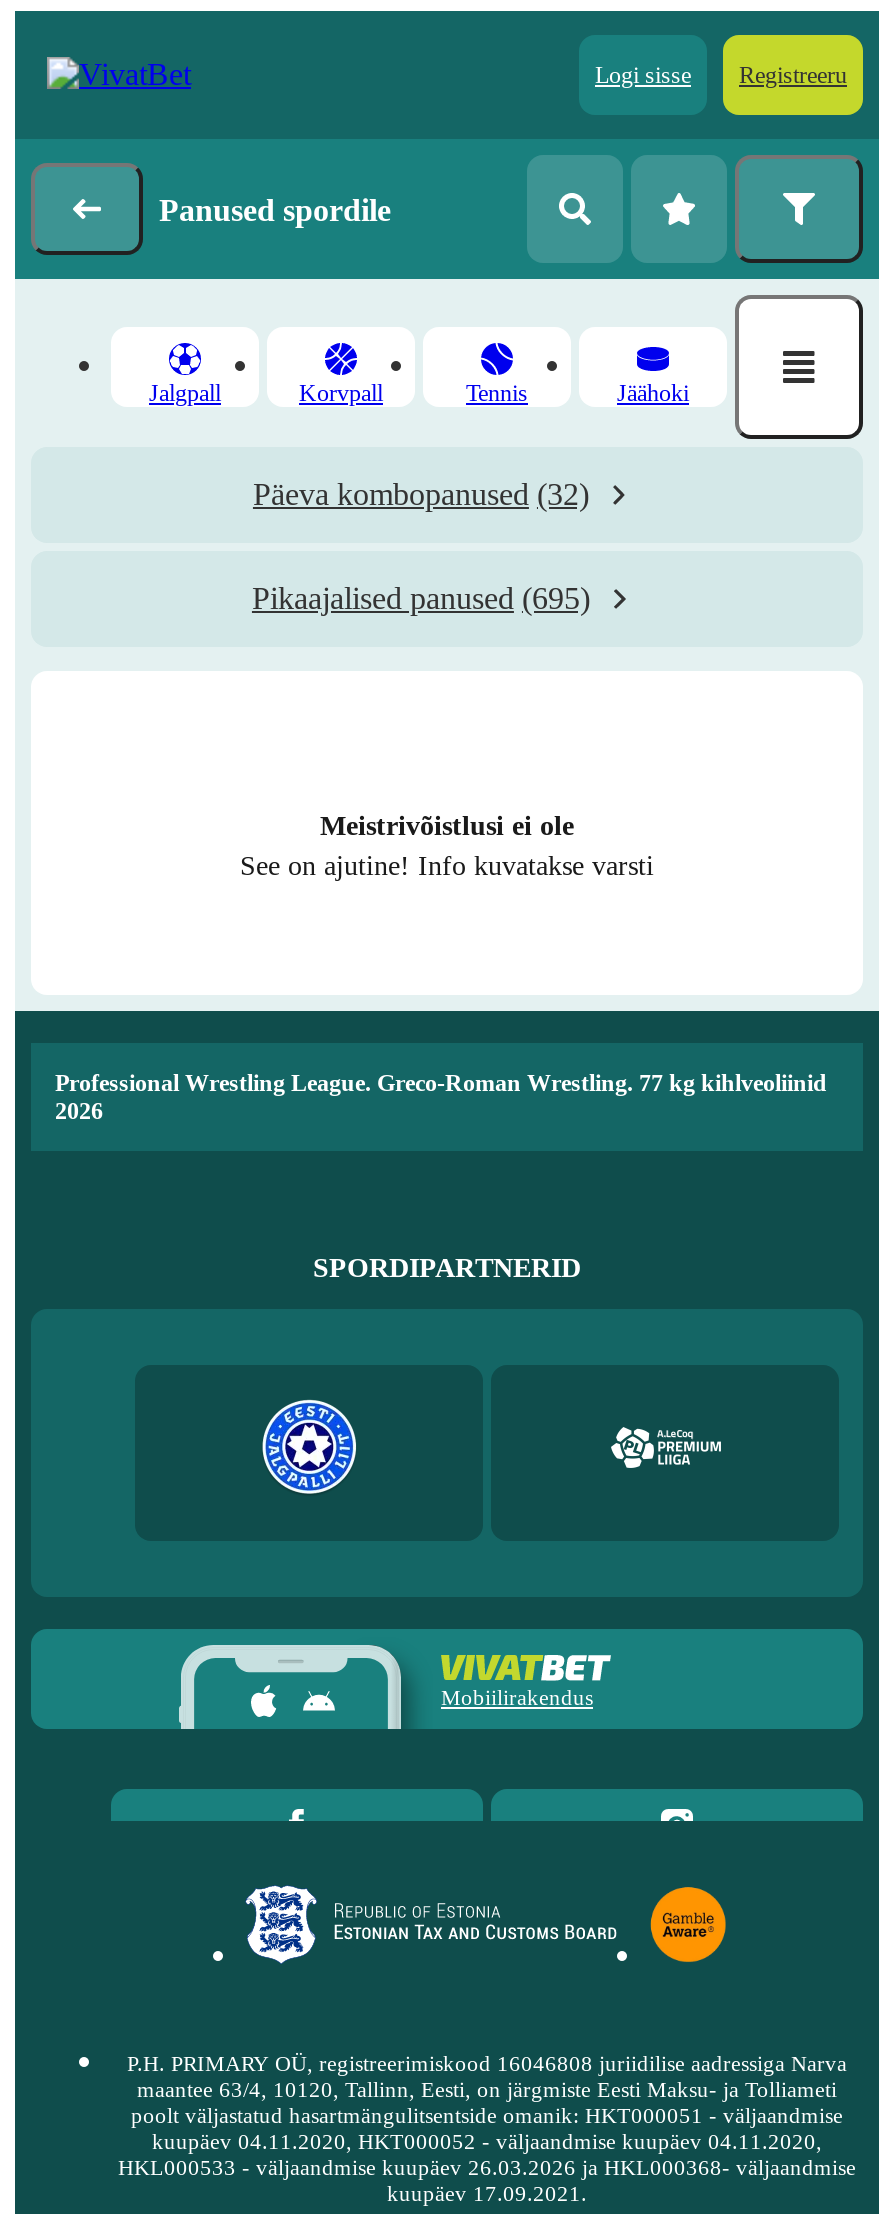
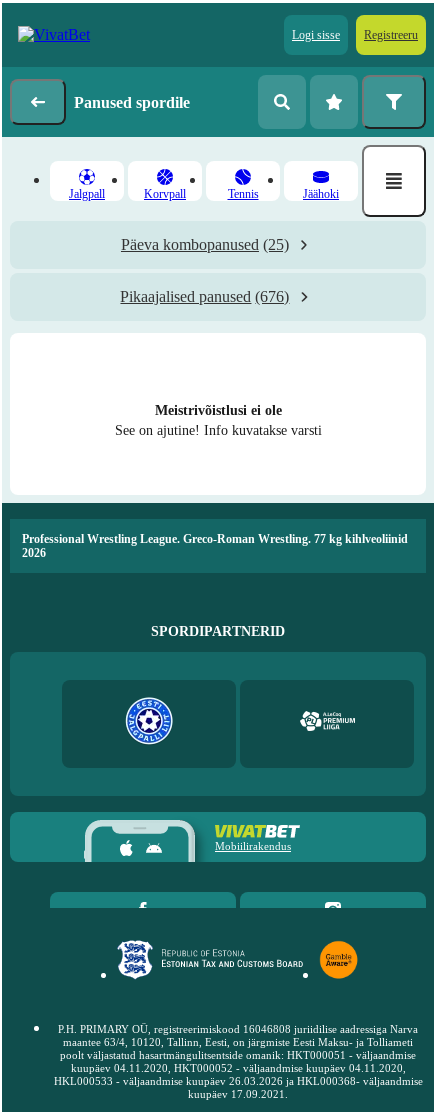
- Päeva kombopanused (32)
+ Päeva kombopanused (25)

- Pikaajalised panused (695)
+ Pikaajalised panused (676)
